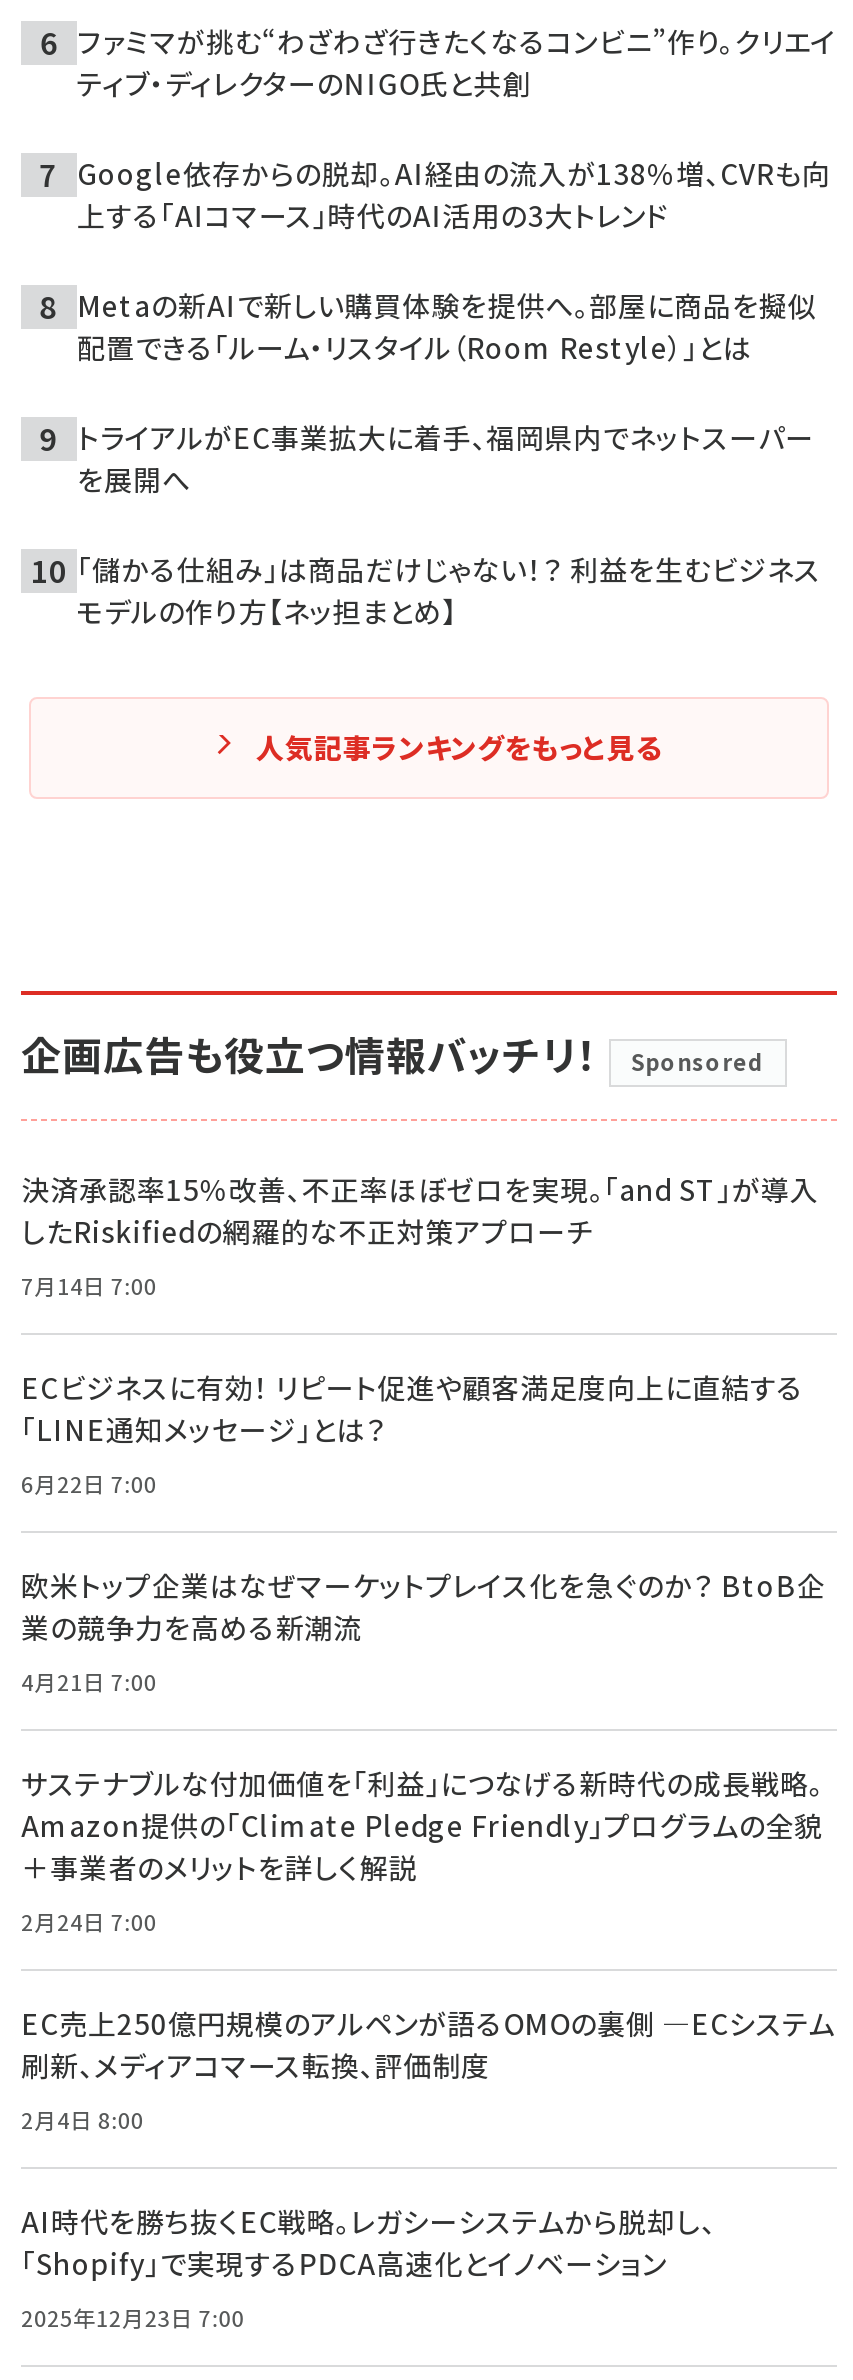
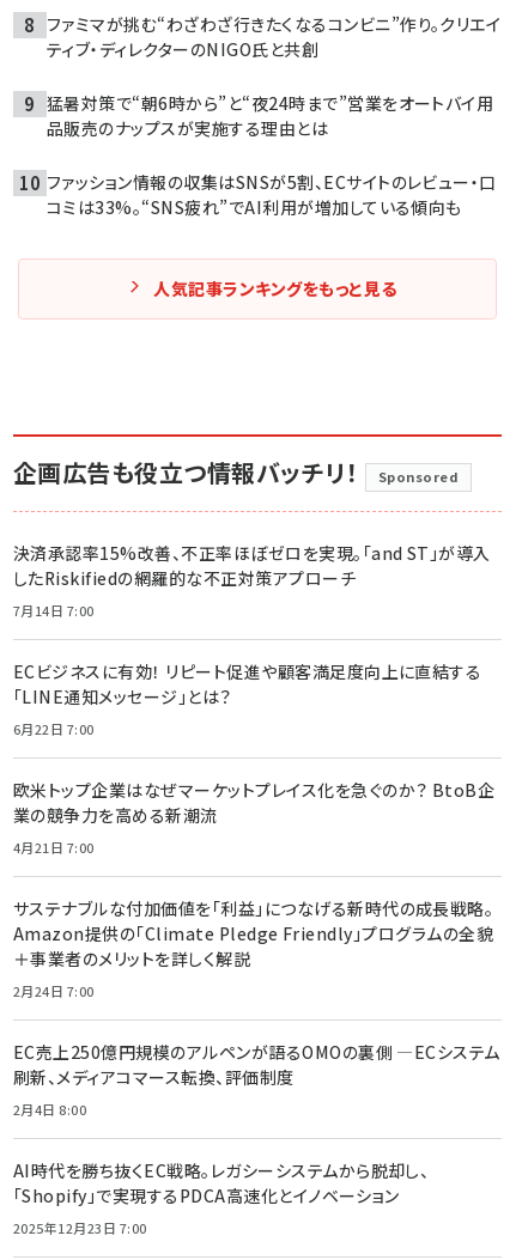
- Google依存からの脱却。AI経由の流入が138%増、CVRも向
- 上する「AIコマース」時代のAI活用の3大トレンド
- Metaの新AIで新しい購買体験を提供へ。部屋に商品を擬似
- 配置できる「ルーム・リスタイル（Room Restyle）」とは
- トライアルがEC事業拡大に着手、福岡県内でネットスーパー
- を展開へ
- 「儲かる仕組み」は商品だけじゃない！？ 利益を生むビジネス
- モデルの作り方【ネッ担まとめ】
+ 猛暑対策で“朝6時から”と“夜24時まで”営業をオートバイ用
+ 品販売のナップスが実施する理由とは
+ ファッション情報の収集はSNSが5割、ECサイトのレビュー・口
+ コミは33%。“SNS疲れ”でAI利用が増加している傾向も
